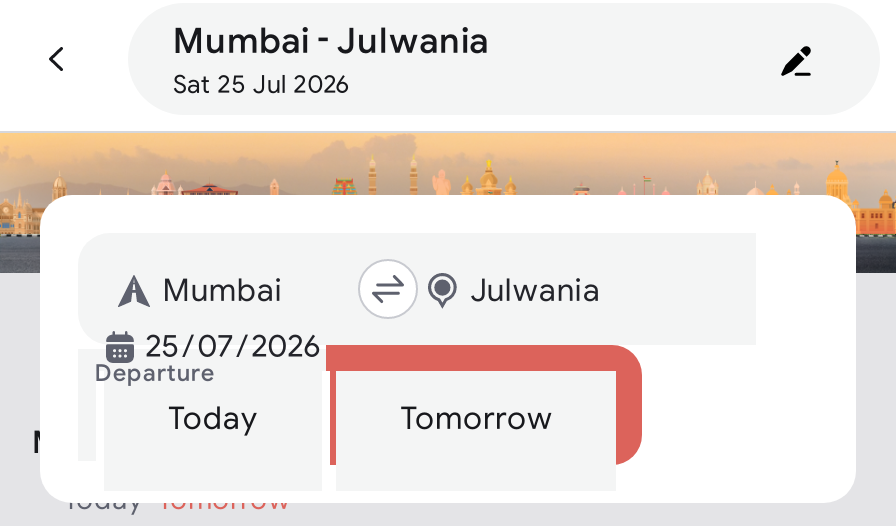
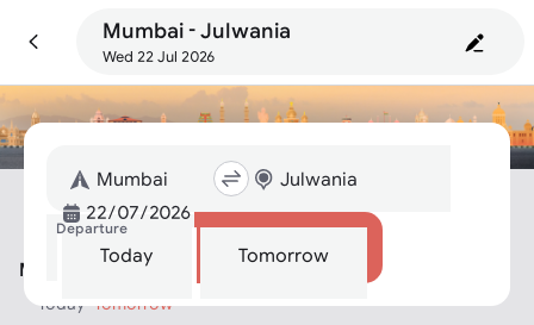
- Sat 25 Jul 2026
+ Wed 22 Jul 2026
